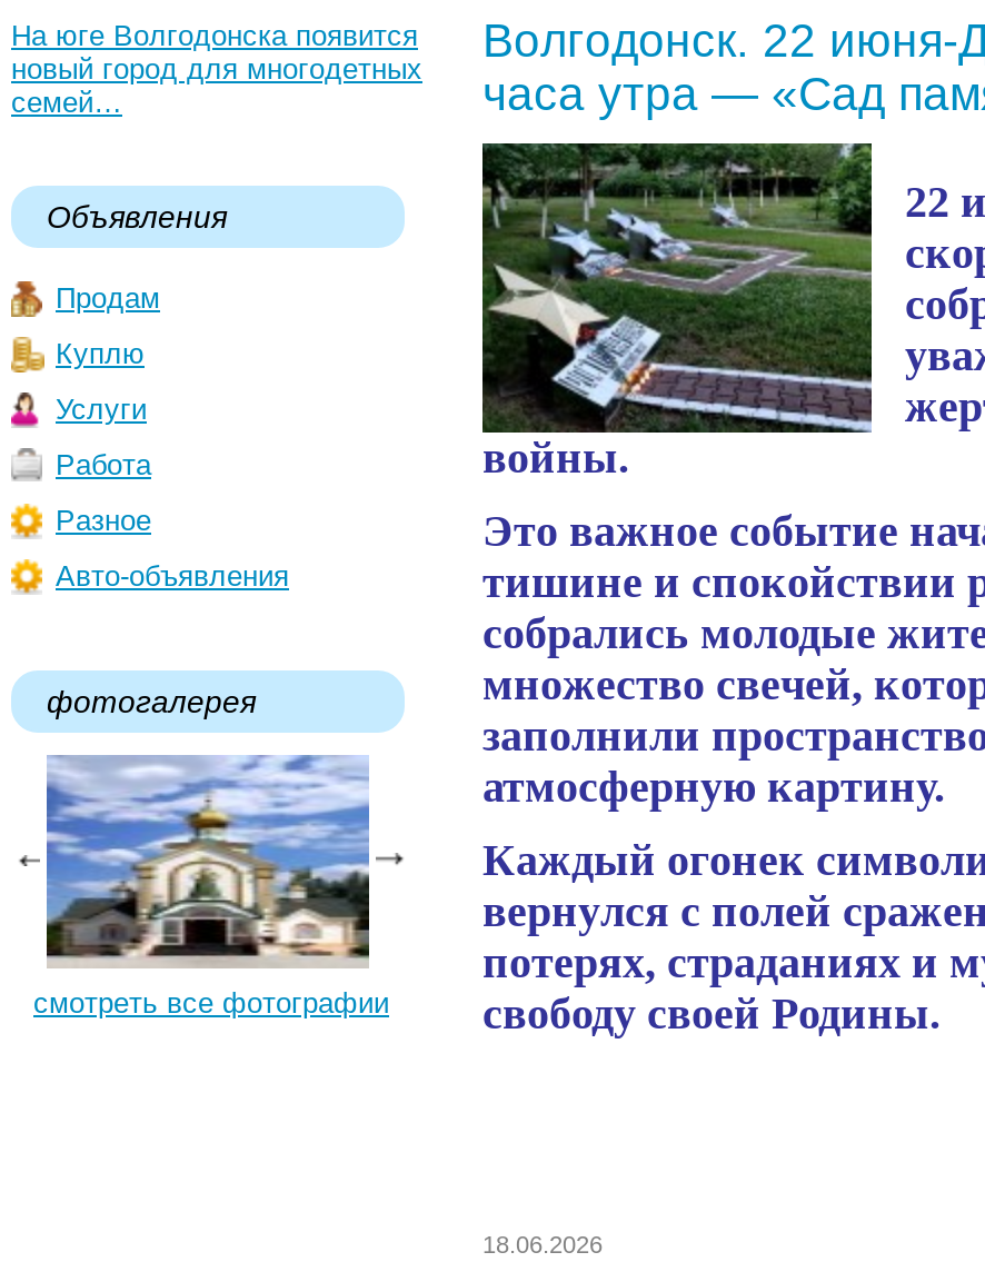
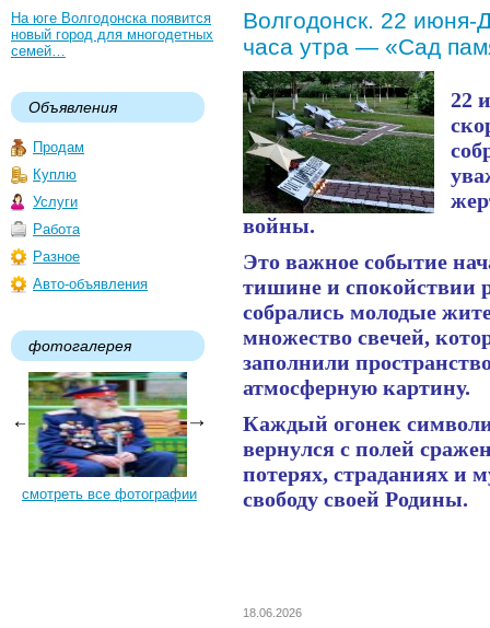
- [image]
+ [image]
